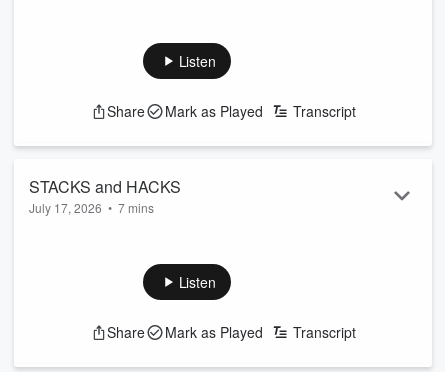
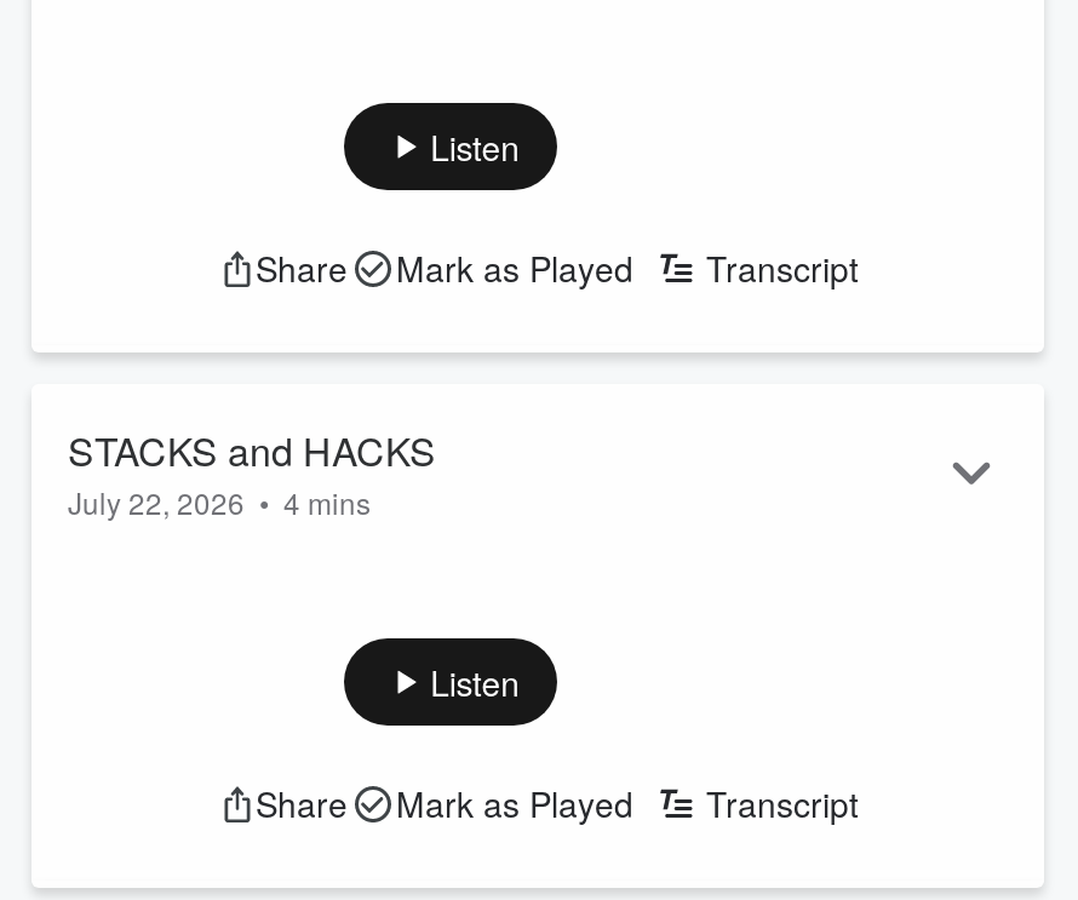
- July 17, 2026 • 7 mins
+ July 22, 2026 • 4 mins
